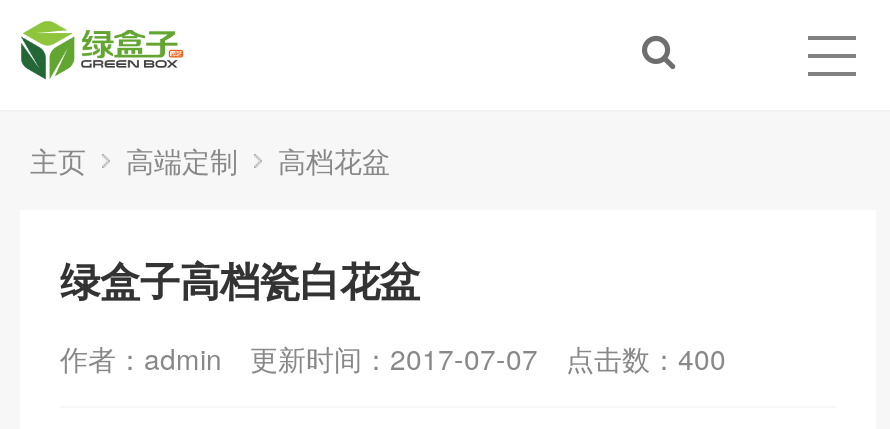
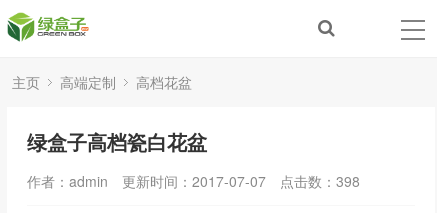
- 作者：admin 更新时间：2017-07-07 点击数：400
+ 作者：admin 更新时间：2017-07-07 点击数：398
